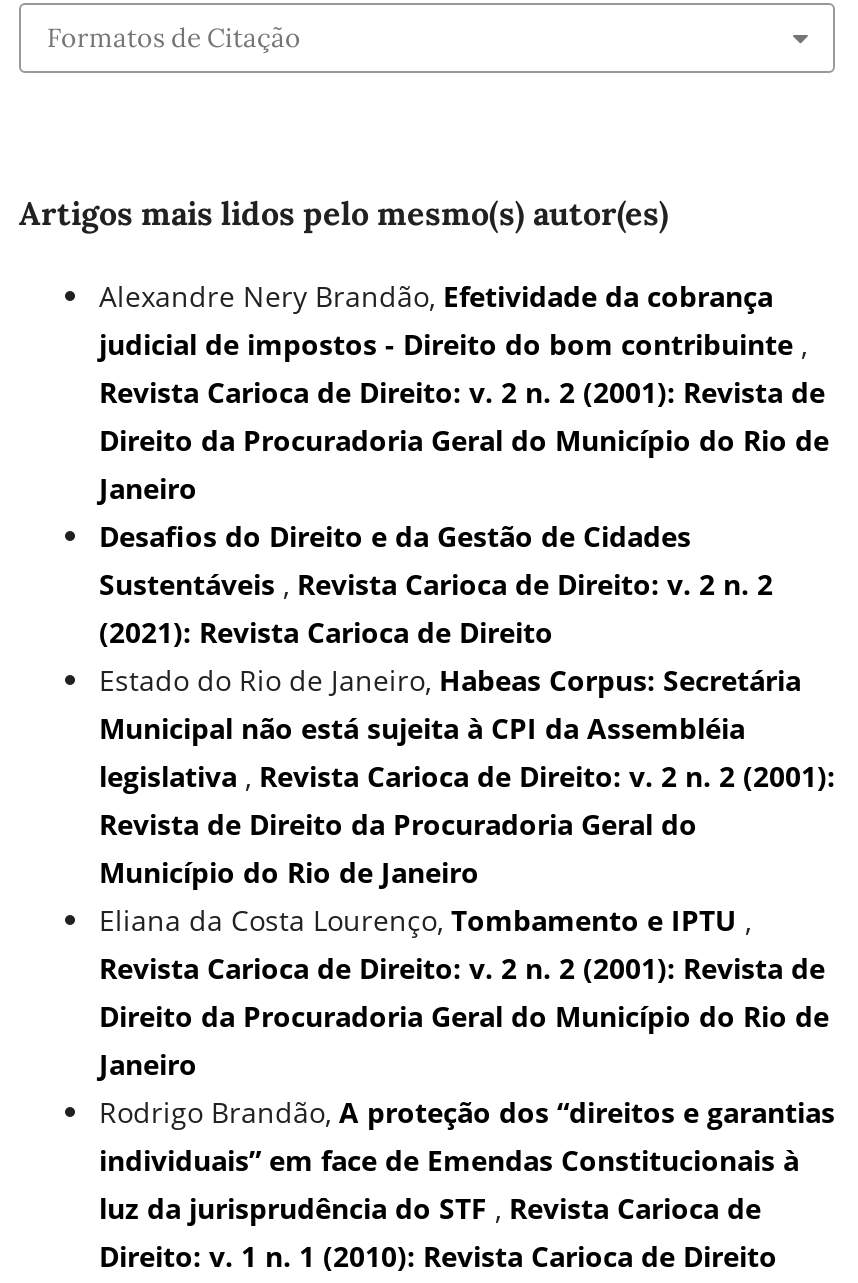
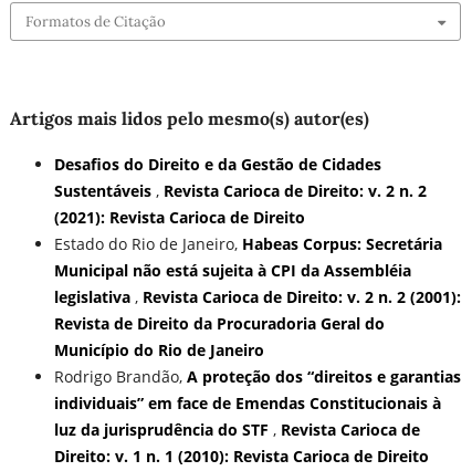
- Alexandre Nery Brandão, Efetividade da cobrança
- judicial de impostos - Direito do bom contribuinte,
- Revista Carioca de Direito: v. 2 n. 2 (2001): Revista de
- Direito da Procuradoria Geral do Município do Rio de
- Janeiro

- Eliana da Costa Lourenço, Tombamento e IPTU,
- Revista Carioca de Direito: v. 2 n. 2 (2001): Revista de
- Direito da Procuradoria Geral do Município do Rio de
- Janeiro
